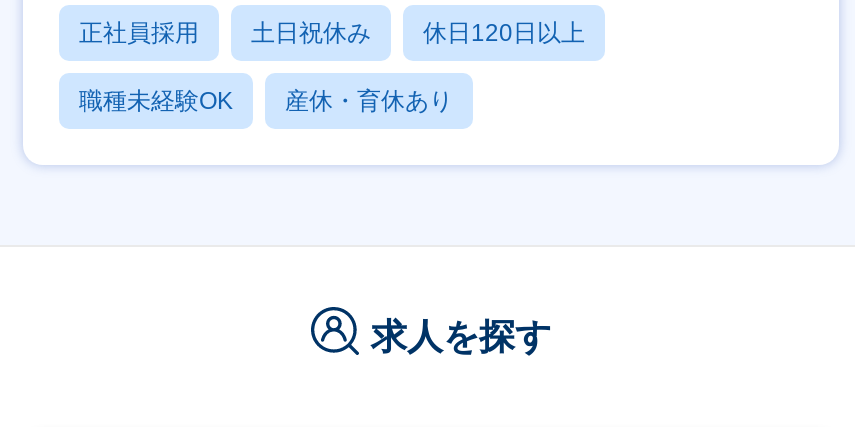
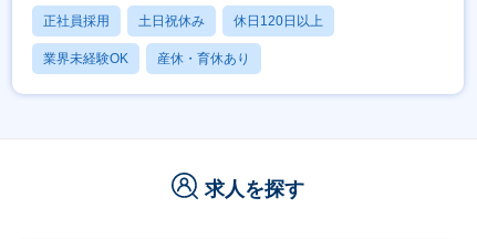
- 職種未経験OK
+ 業界未経験OK
